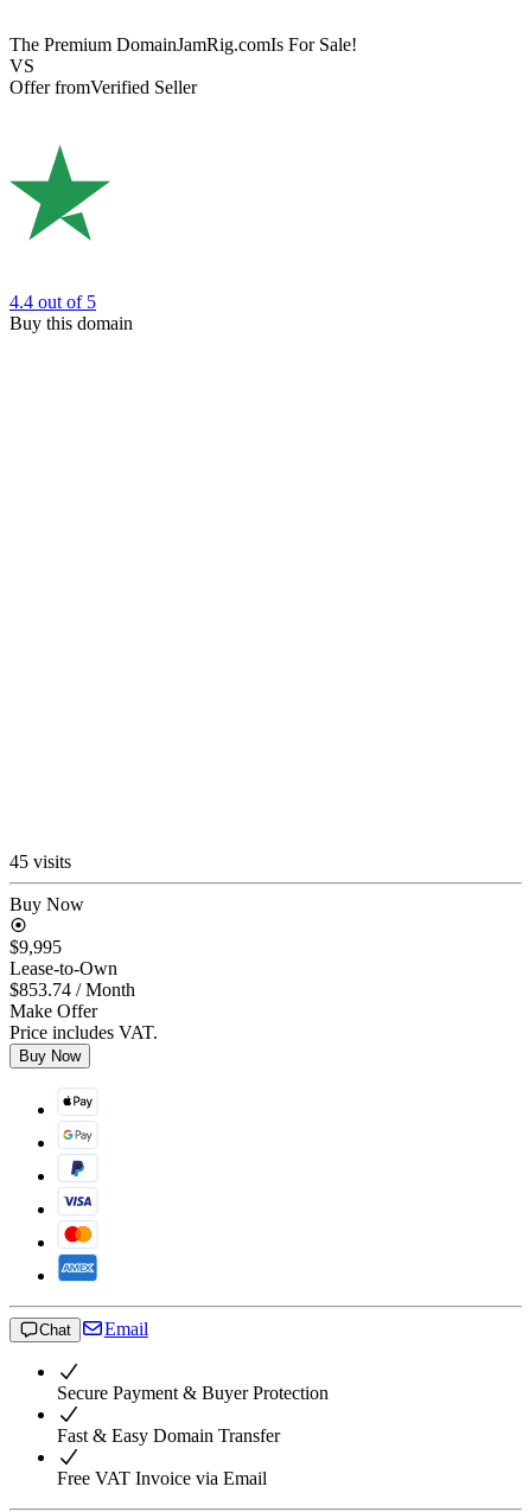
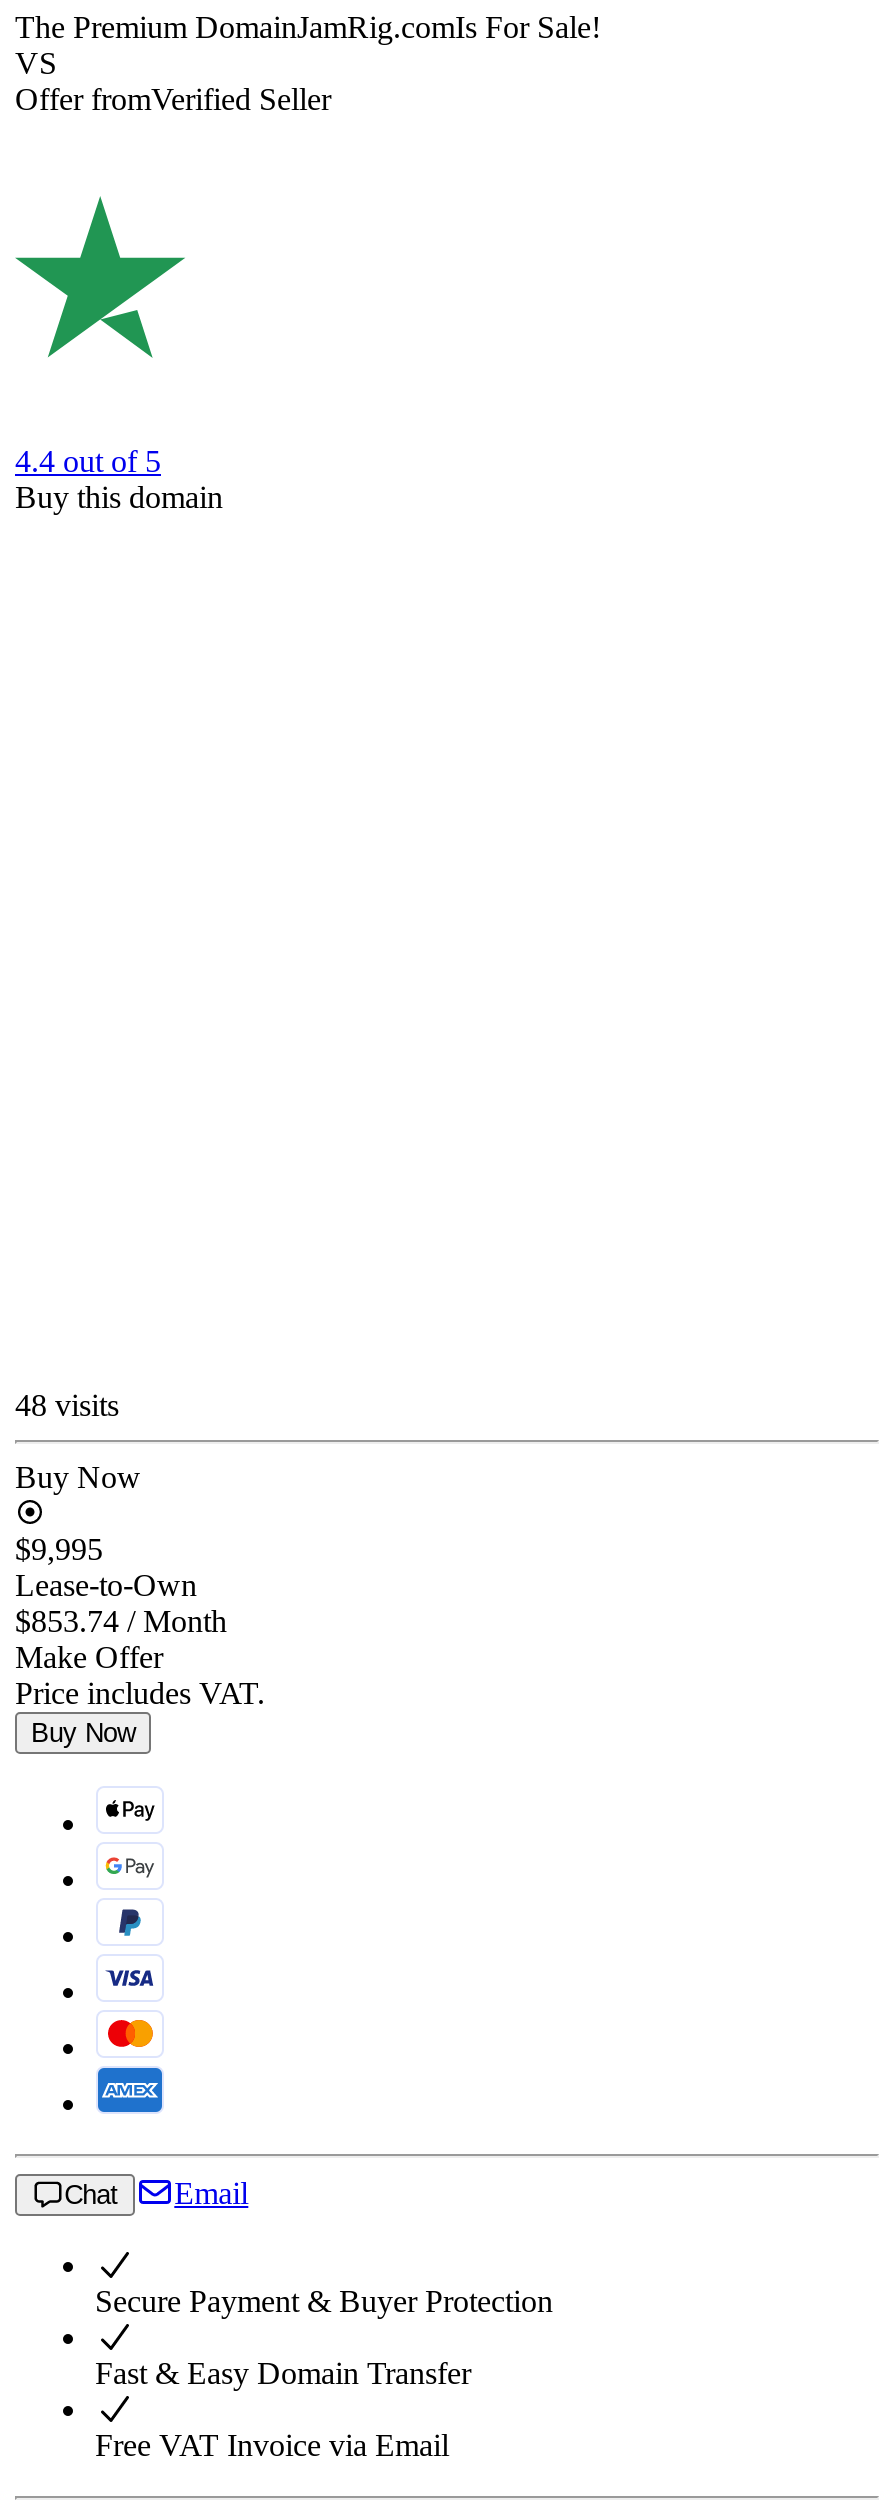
- 45 visits
+ 48 visits
